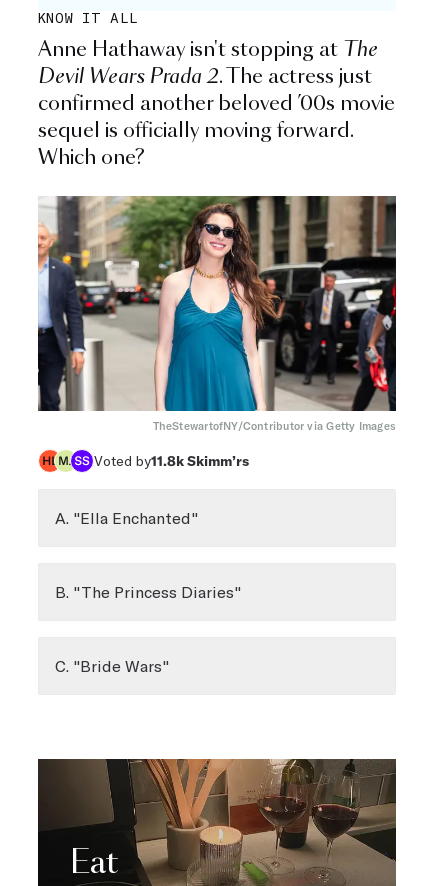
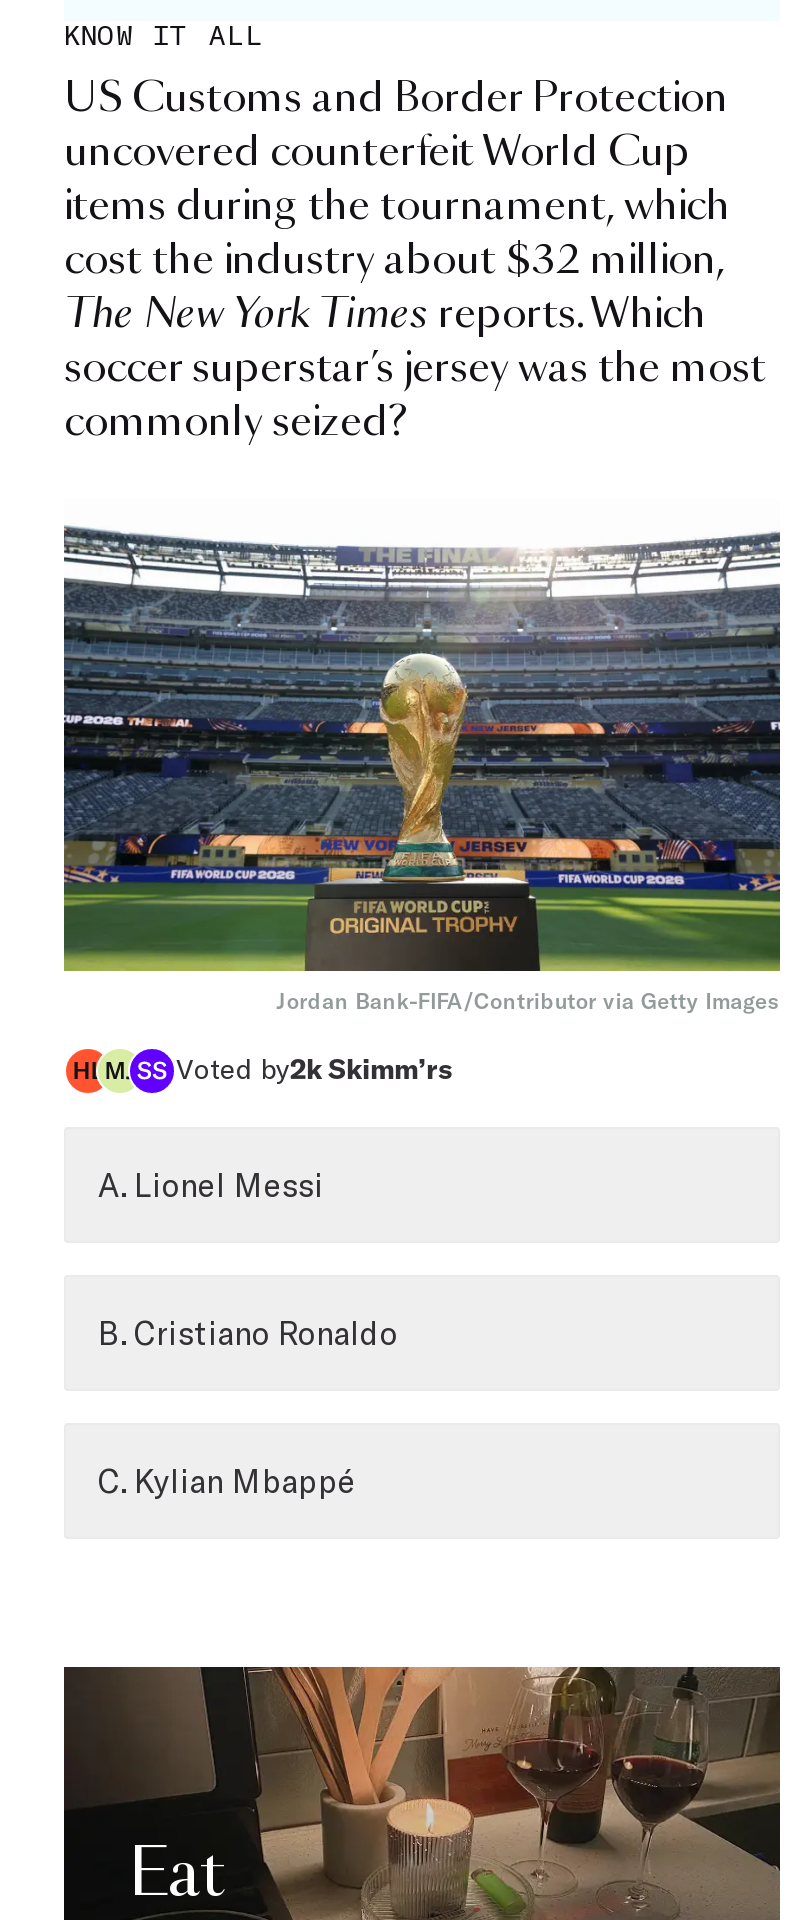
- Anne Hathaway isn't stopping at The
- Devil Wears Prada 2. The actress just
- confirmed another beloved ’00s movie
- sequel is officially moving forward.
- Which one?
+ US Customs and Border Protection
+ uncovered counterfeit World Cup
+ items during the tournament, which
+ cost the industry about $32 million,
+ The New York Times reports. Which
+ soccer superstar’s jersey was the most
+ commonly seized?

- [image]
- TheStewartofNY/Contributor via Getty Images
+ [image]
+ Jordan Bank-FIFA/Contributor via Getty Images

- Voted by11.8kSkimm’rs
+ Voted by2kSkimm’rs

- A. "Ella Enchanted"
+ A. Lionel Messi

- B. "The Princess Diaries"
+ B. Cristiano Ronaldo

- C. "Bride Wars"
+ C. Kylian Mbappé
